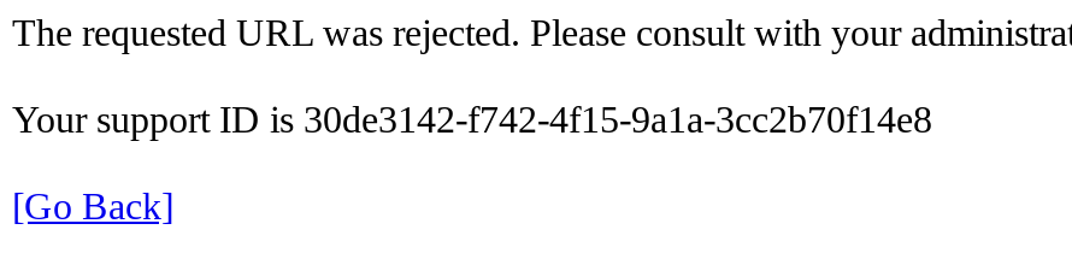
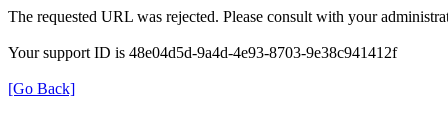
- Your support ID is 30de3142-f742-4f15-9a1a-3cc2b70f14e8
+ Your support ID is 48e04d5d-9a4d-4e93-8703-9e38c941412f
